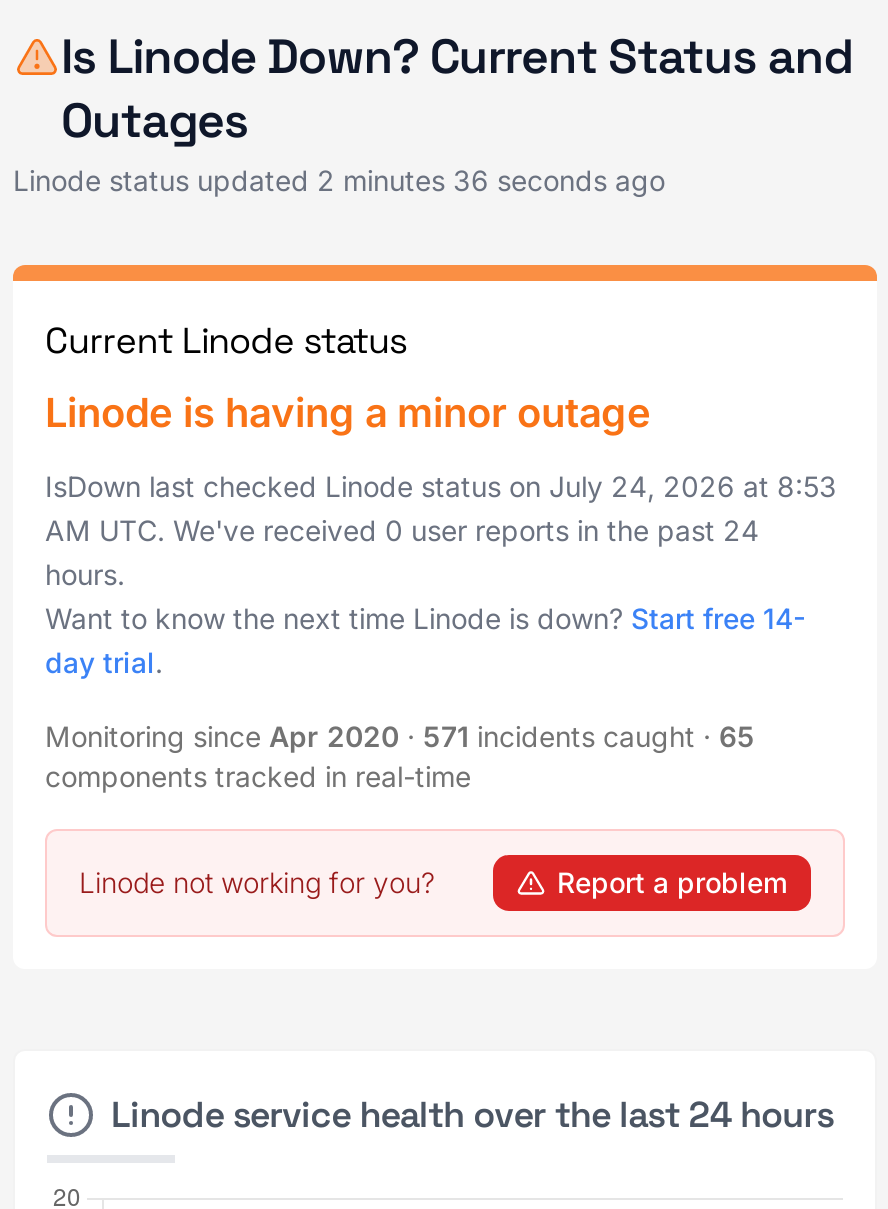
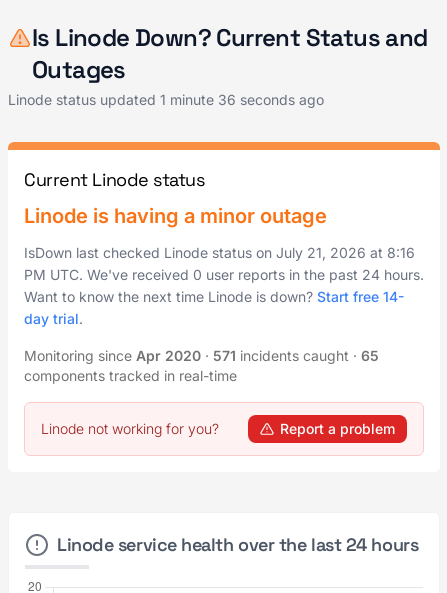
- Linode status updated 2 minutes 36 seconds ago
+ Linode status updated 1 minute 36 seconds ago

- IsDown last checked Linode status on July 24, 2026 at 8:53
- AM UTC. We've received 0 user reports in the past 24
- hours.
+ IsDown last checked Linode status on July 21, 2026 at 8:16
+ PM UTC. We've received 0 user reports in the past 24 hours.
